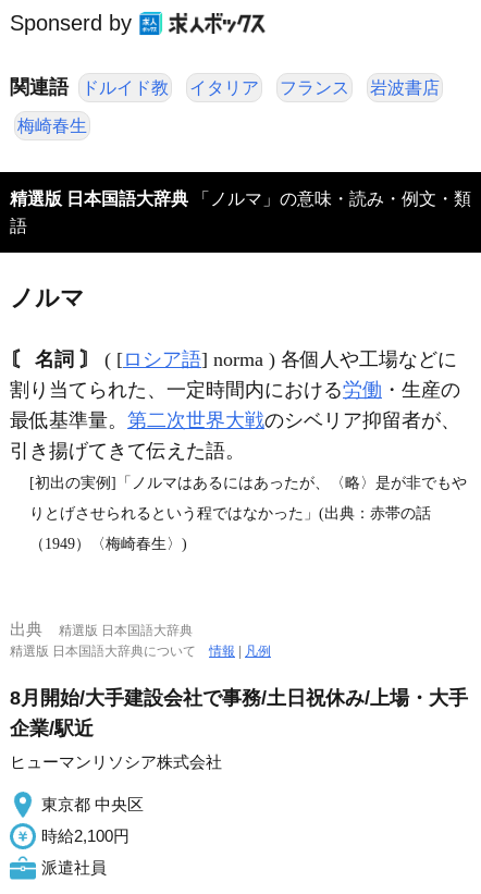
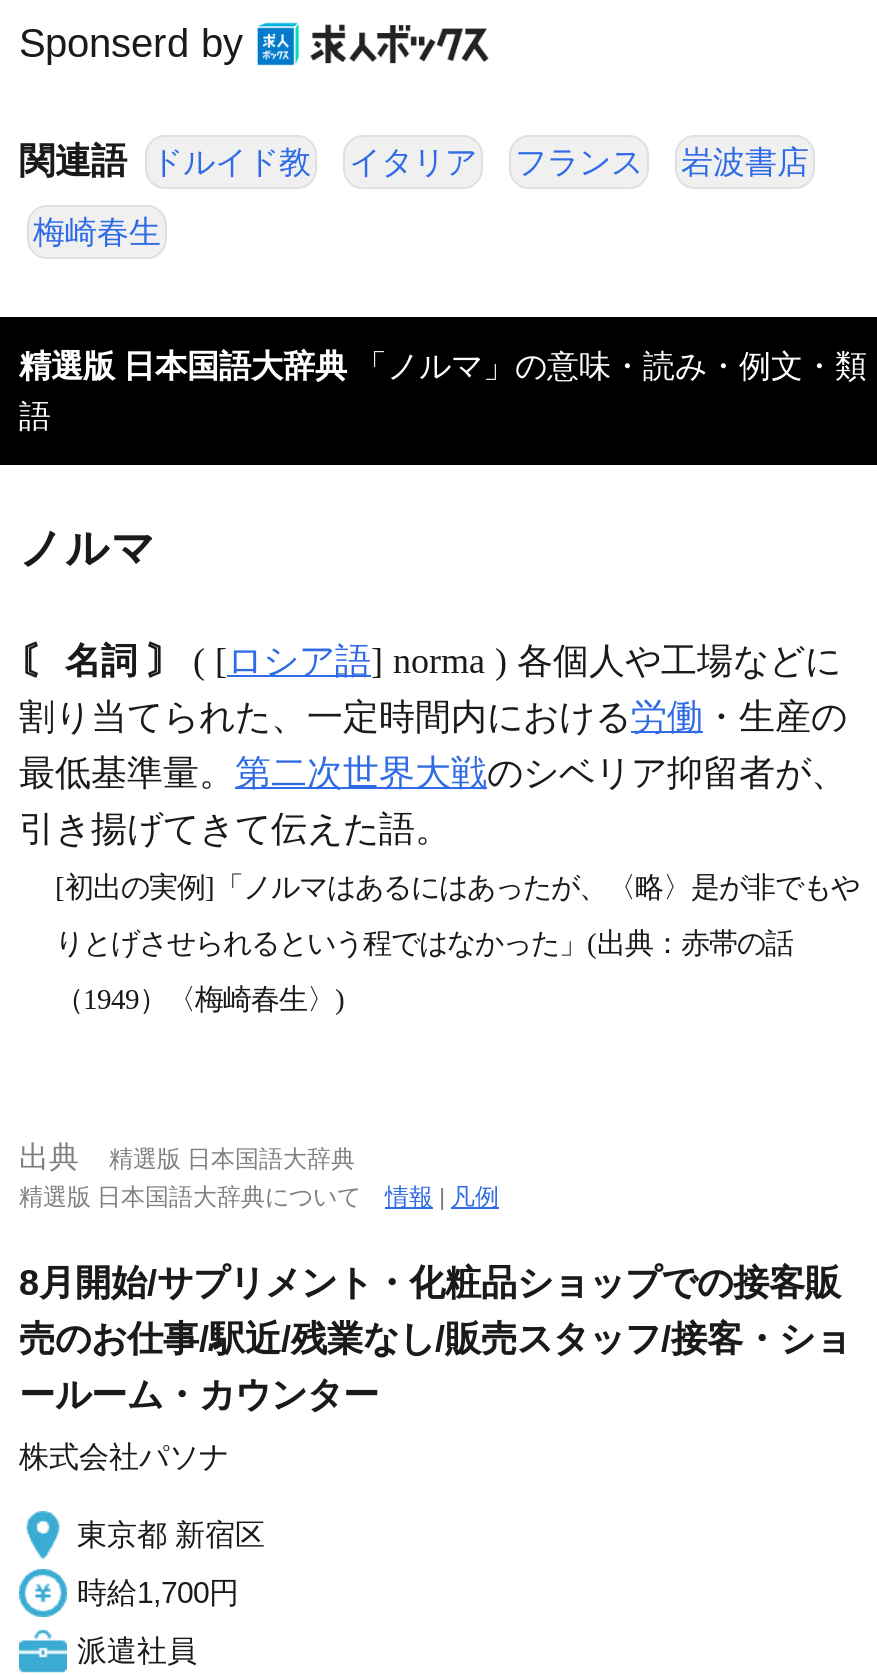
- 8月開始/大手建設会社で事務/土日祝休み/上場・大手
- 企業/駅近
+ 8月開始/サプリメント・化粧品ショップでの接客販
+ 売のお仕事/駅近/残業なし/販売スタッフ/接客・ショ
+ ールーム・カウンター

- ヒューマンリソシア株式会社
+ 株式会社パソナ

- 東京都 中央区
+ 東京都 新宿区

- 時給2,100円
+ 時給1,700円
